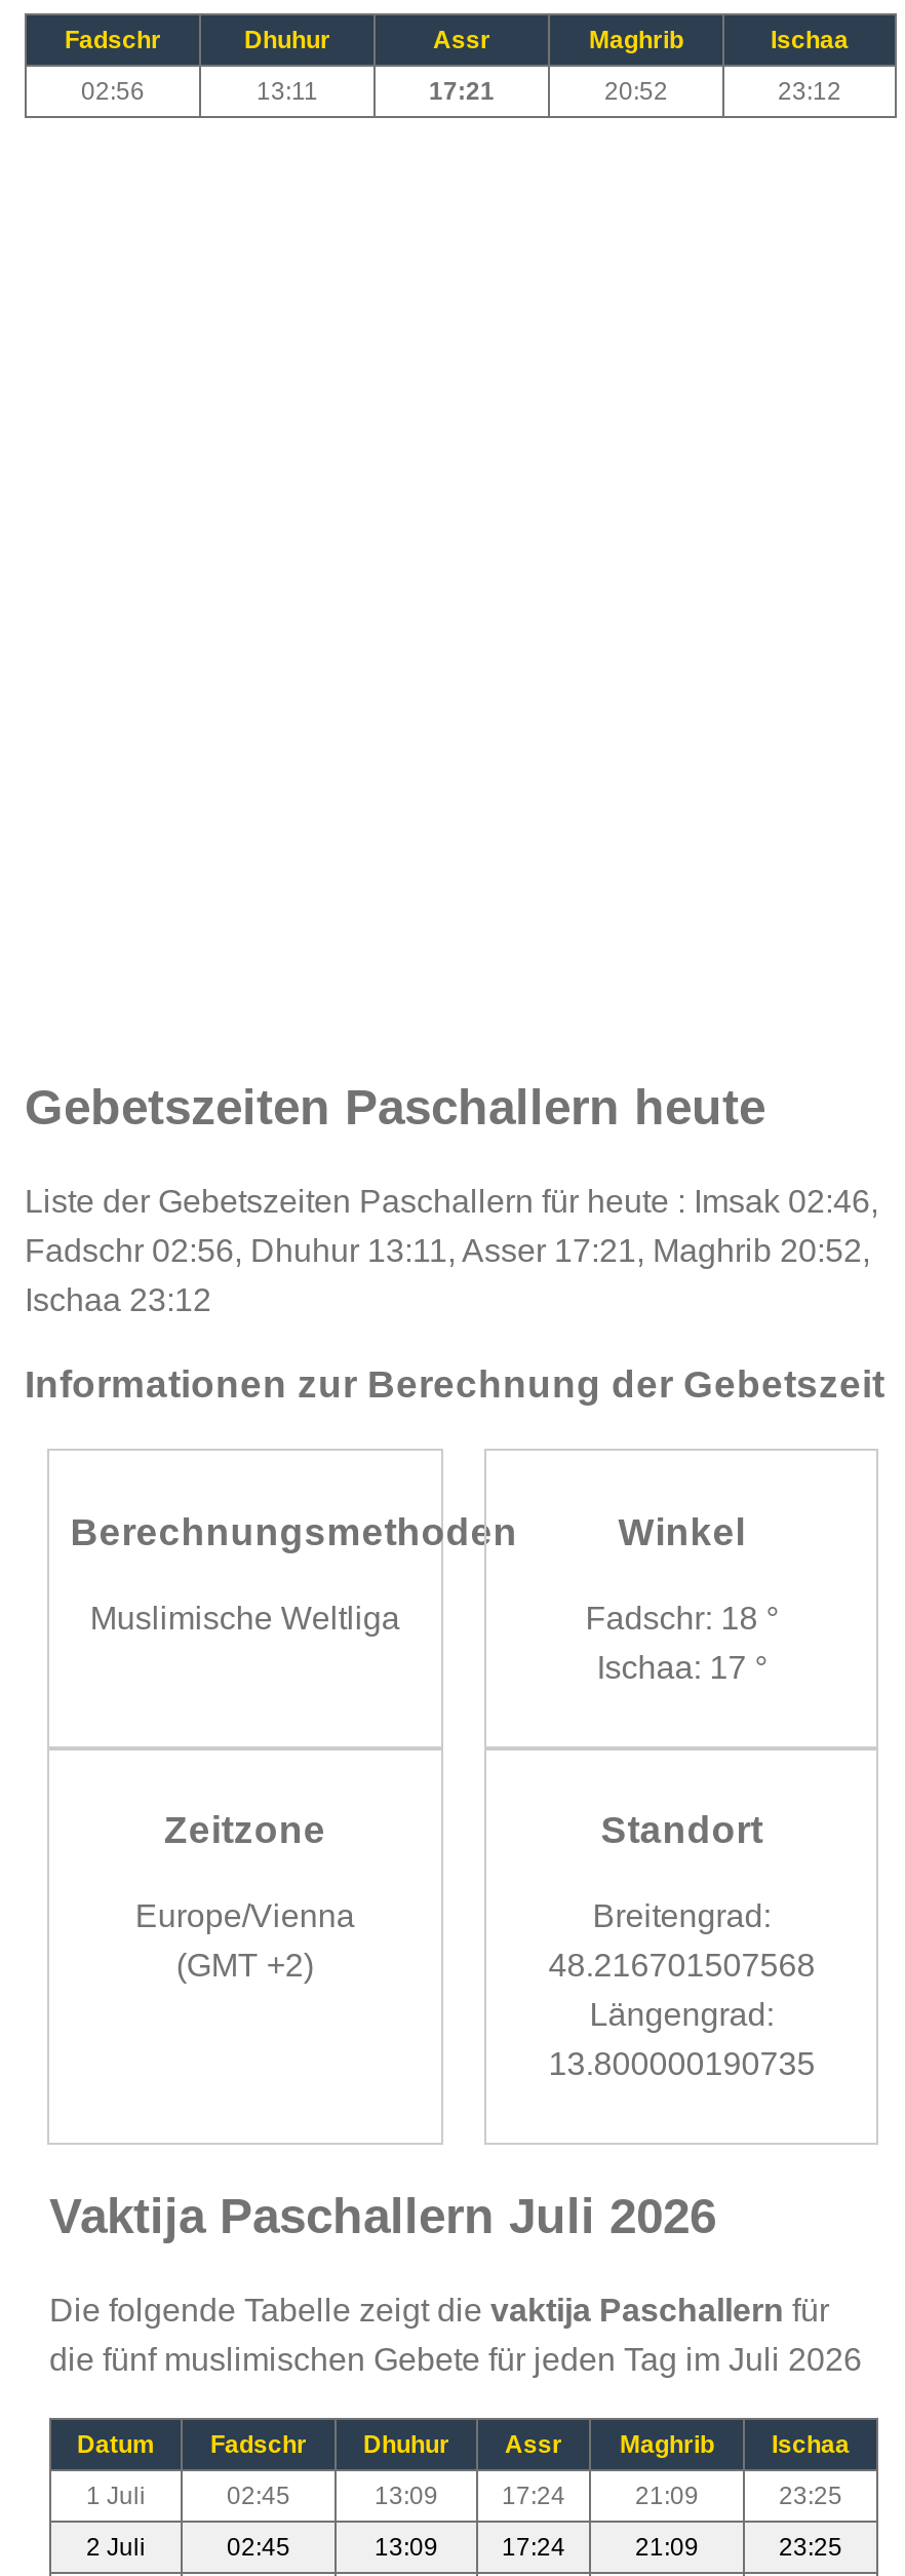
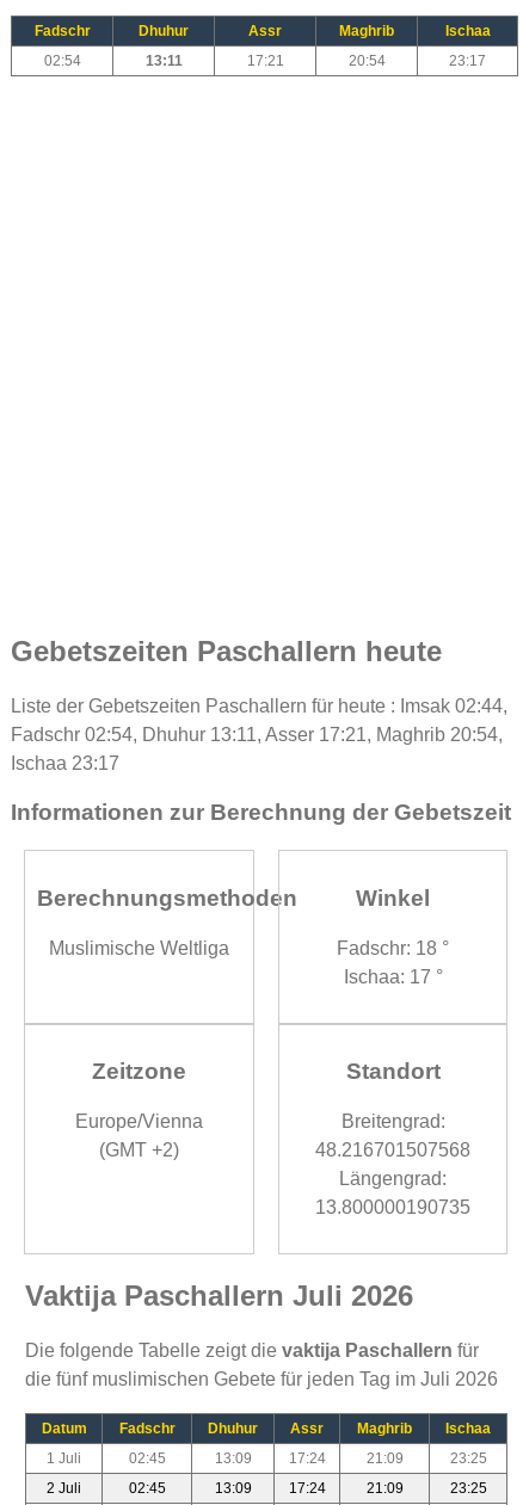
- 02:56
+ 02:54

- 20:52
+ 20:54

- 23:12
+ 23:17

- Liste der Gebetszeiten Paschallern für heute : Imsak 02:46,
+ Liste der Gebetszeiten Paschallern für heute : Imsak 02:44,

- Fadschr 02:56, Dhuhur 13:11, Asser 17:21, Maghrib 20:52,
+ Fadschr 02:54, Dhuhur 13:11, Asser 17:21, Maghrib 20:54,

- Ischaa 23:12
+ Ischaa 23:17
